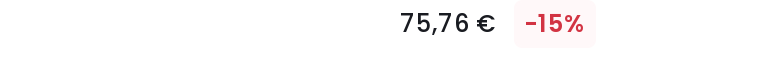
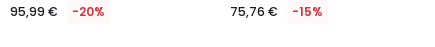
+ 95,99 €
+ -20%
